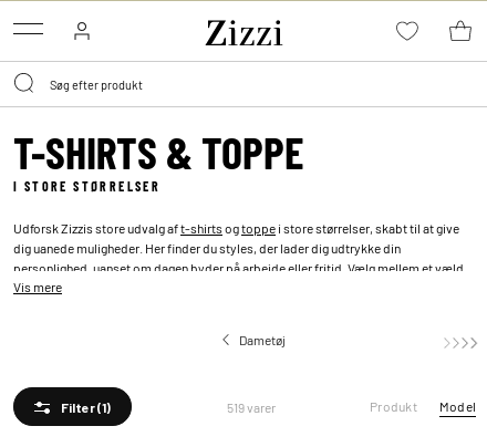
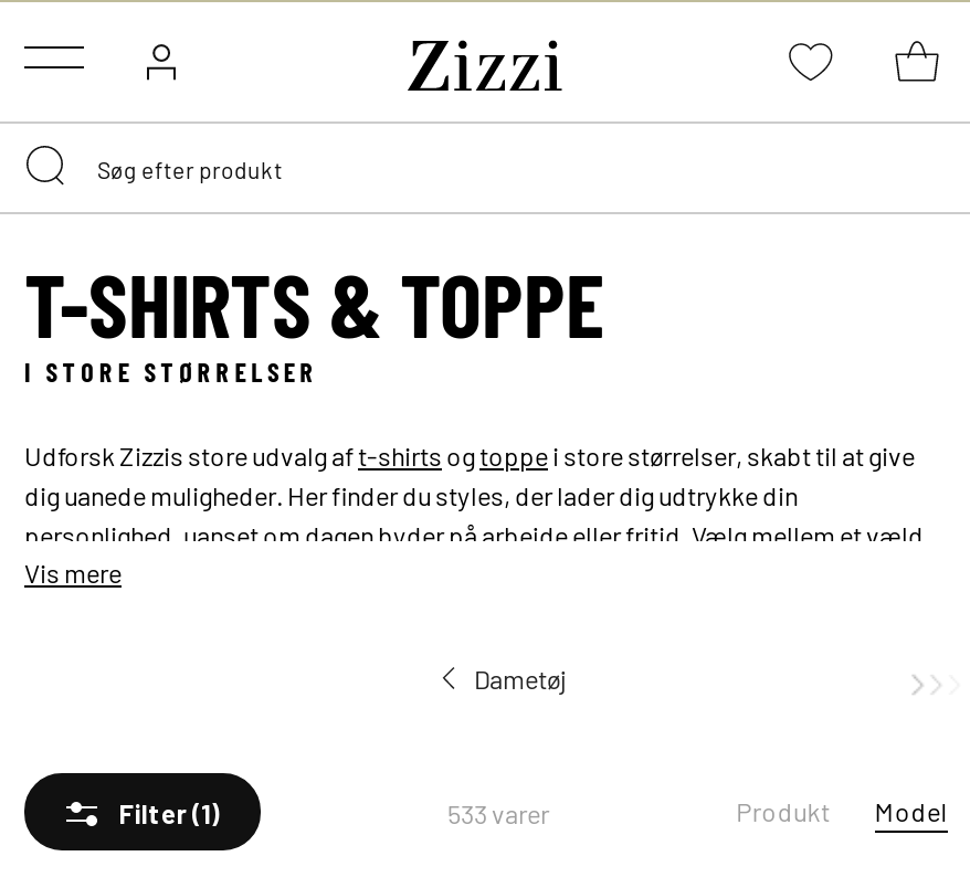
- 519 varer
+ 533 varer
